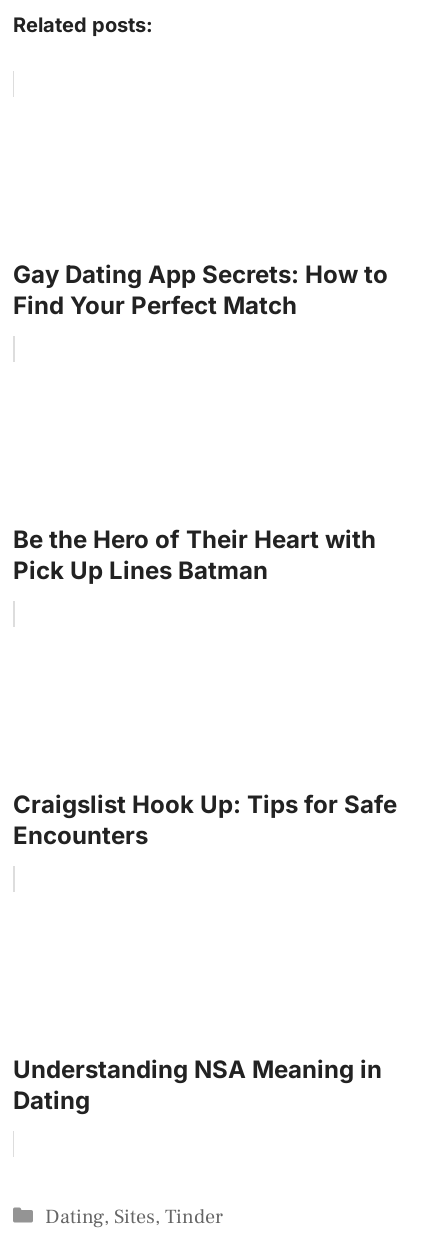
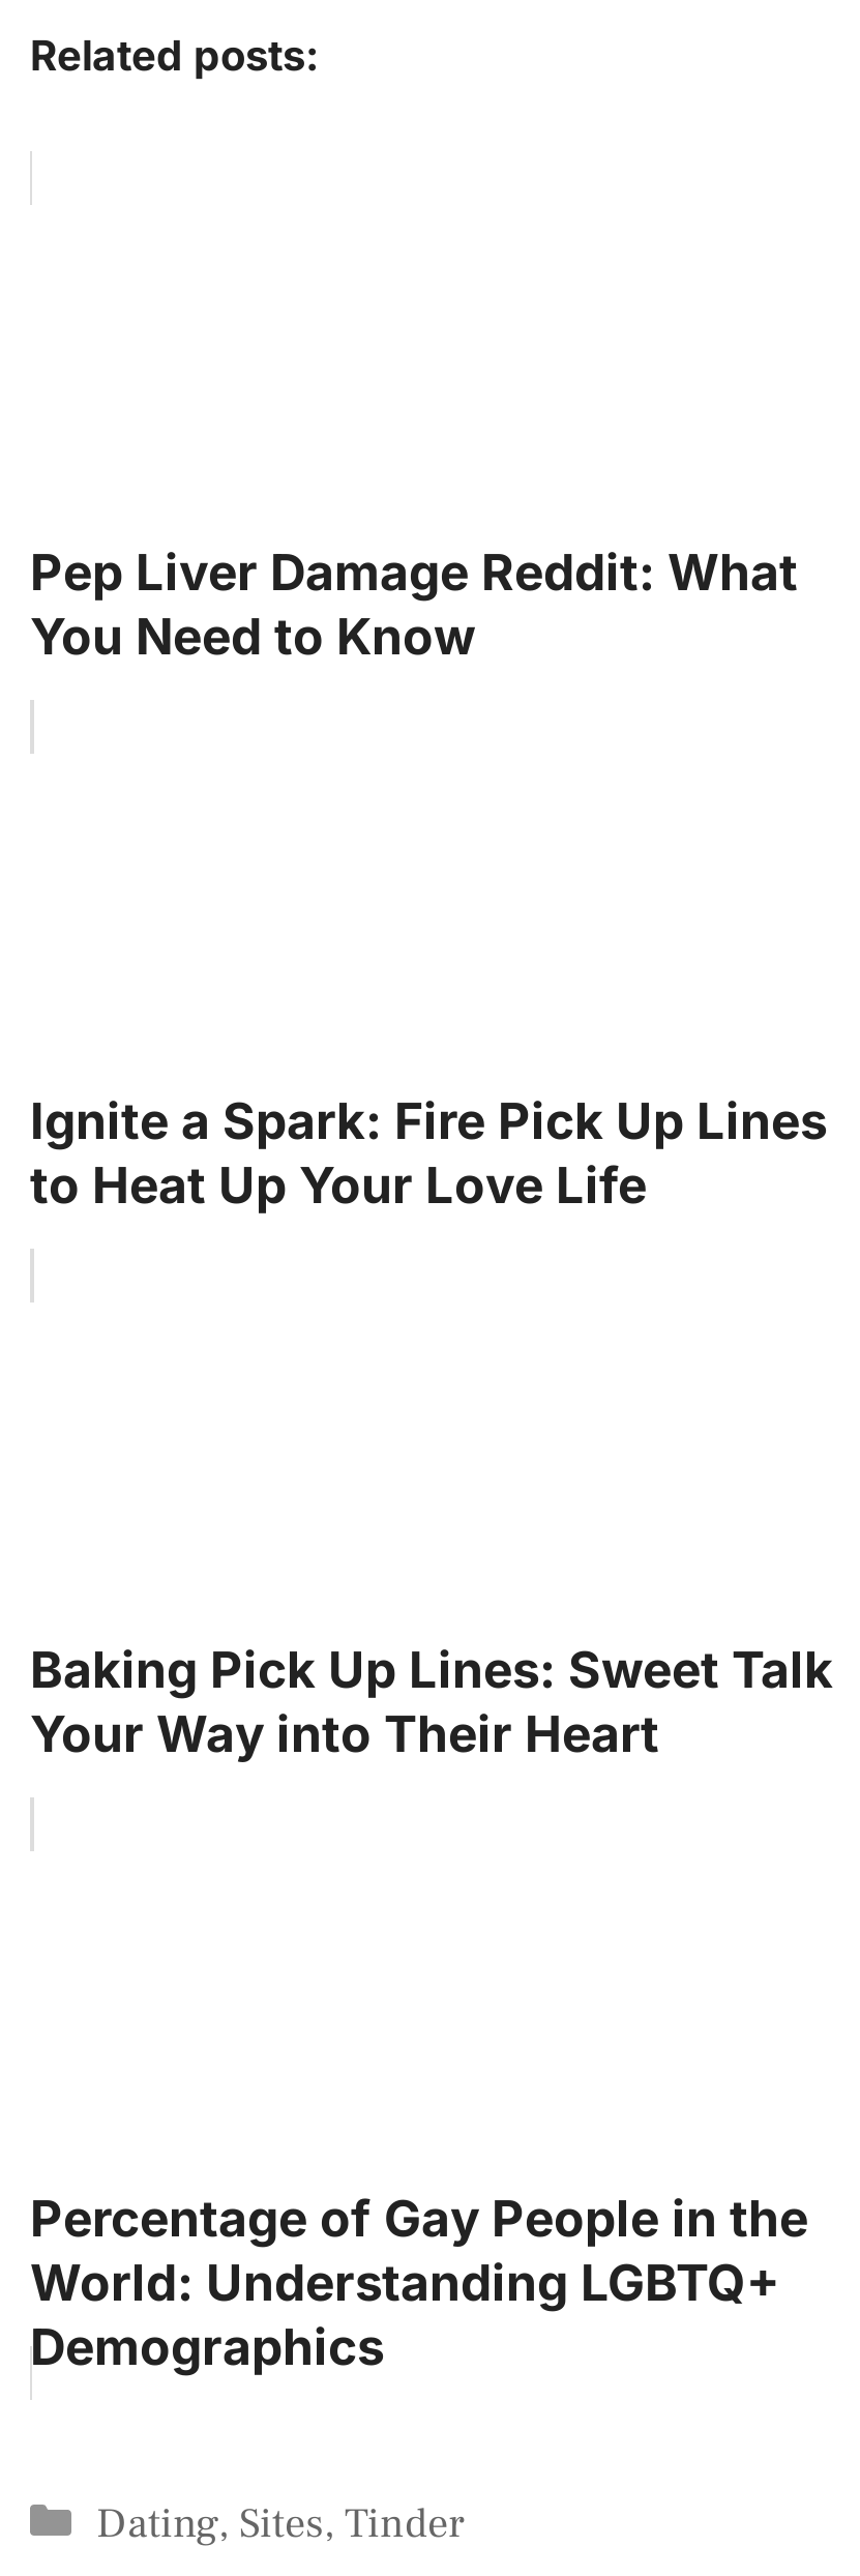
- Gay Dating App Secrets: How to
- Find Your Perfect Match
+ Pep Liver Damage Reddit: What
+ You Need to Know

- Be the Hero of Their Heart with
- Pick Up Lines Batman
+ Ignite a Spark: Fire Pick Up Lines
+ to Heat Up Your Love Life

- Craigslist Hook Up: Tips for Safe
- Encounters
+ Baking Pick Up Lines: Sweet Talk
+ Your Way into Their Heart

- Understanding NSA Meaning in
- Dating
+ Percentage of Gay People in the
+ World: Understanding LGBTQ+
+ Demographics
